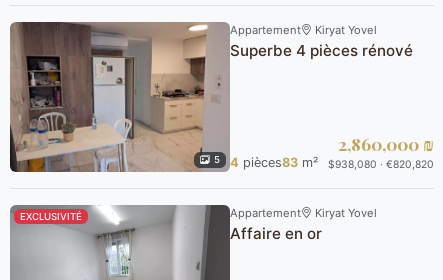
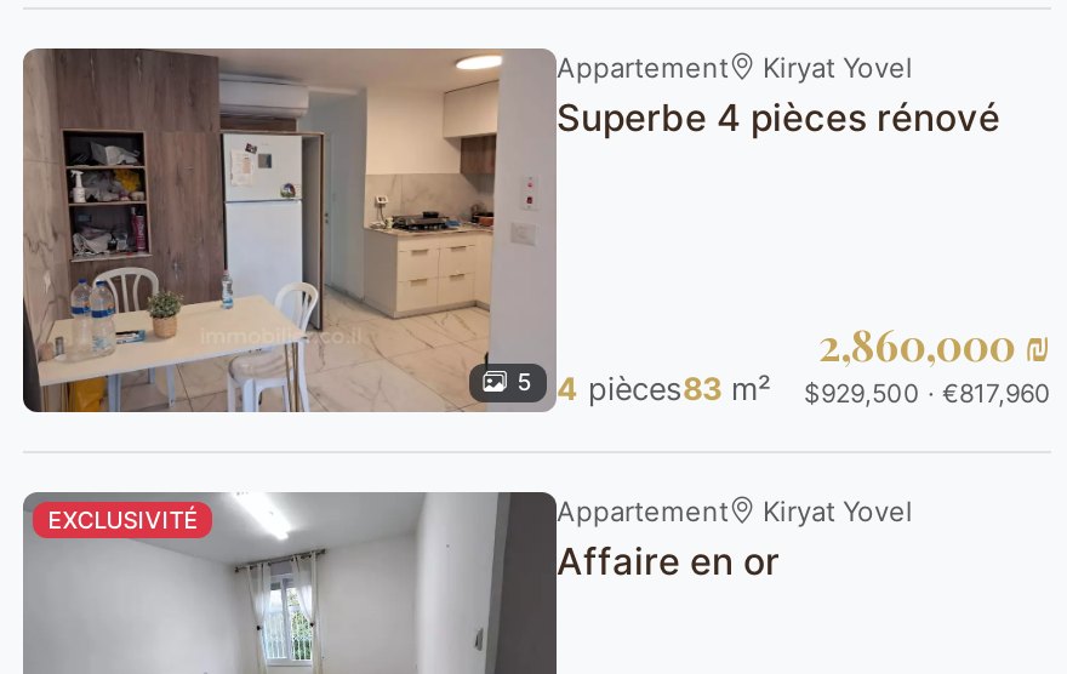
- 5 4 pièces83 m² $938,080 · €820,820
+ 5 4 pièces83 m² $929,500 · €817,960
